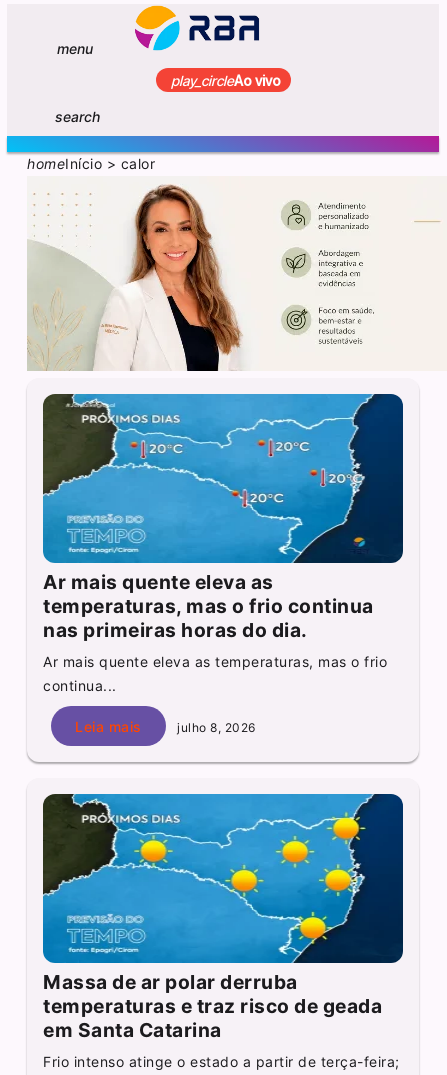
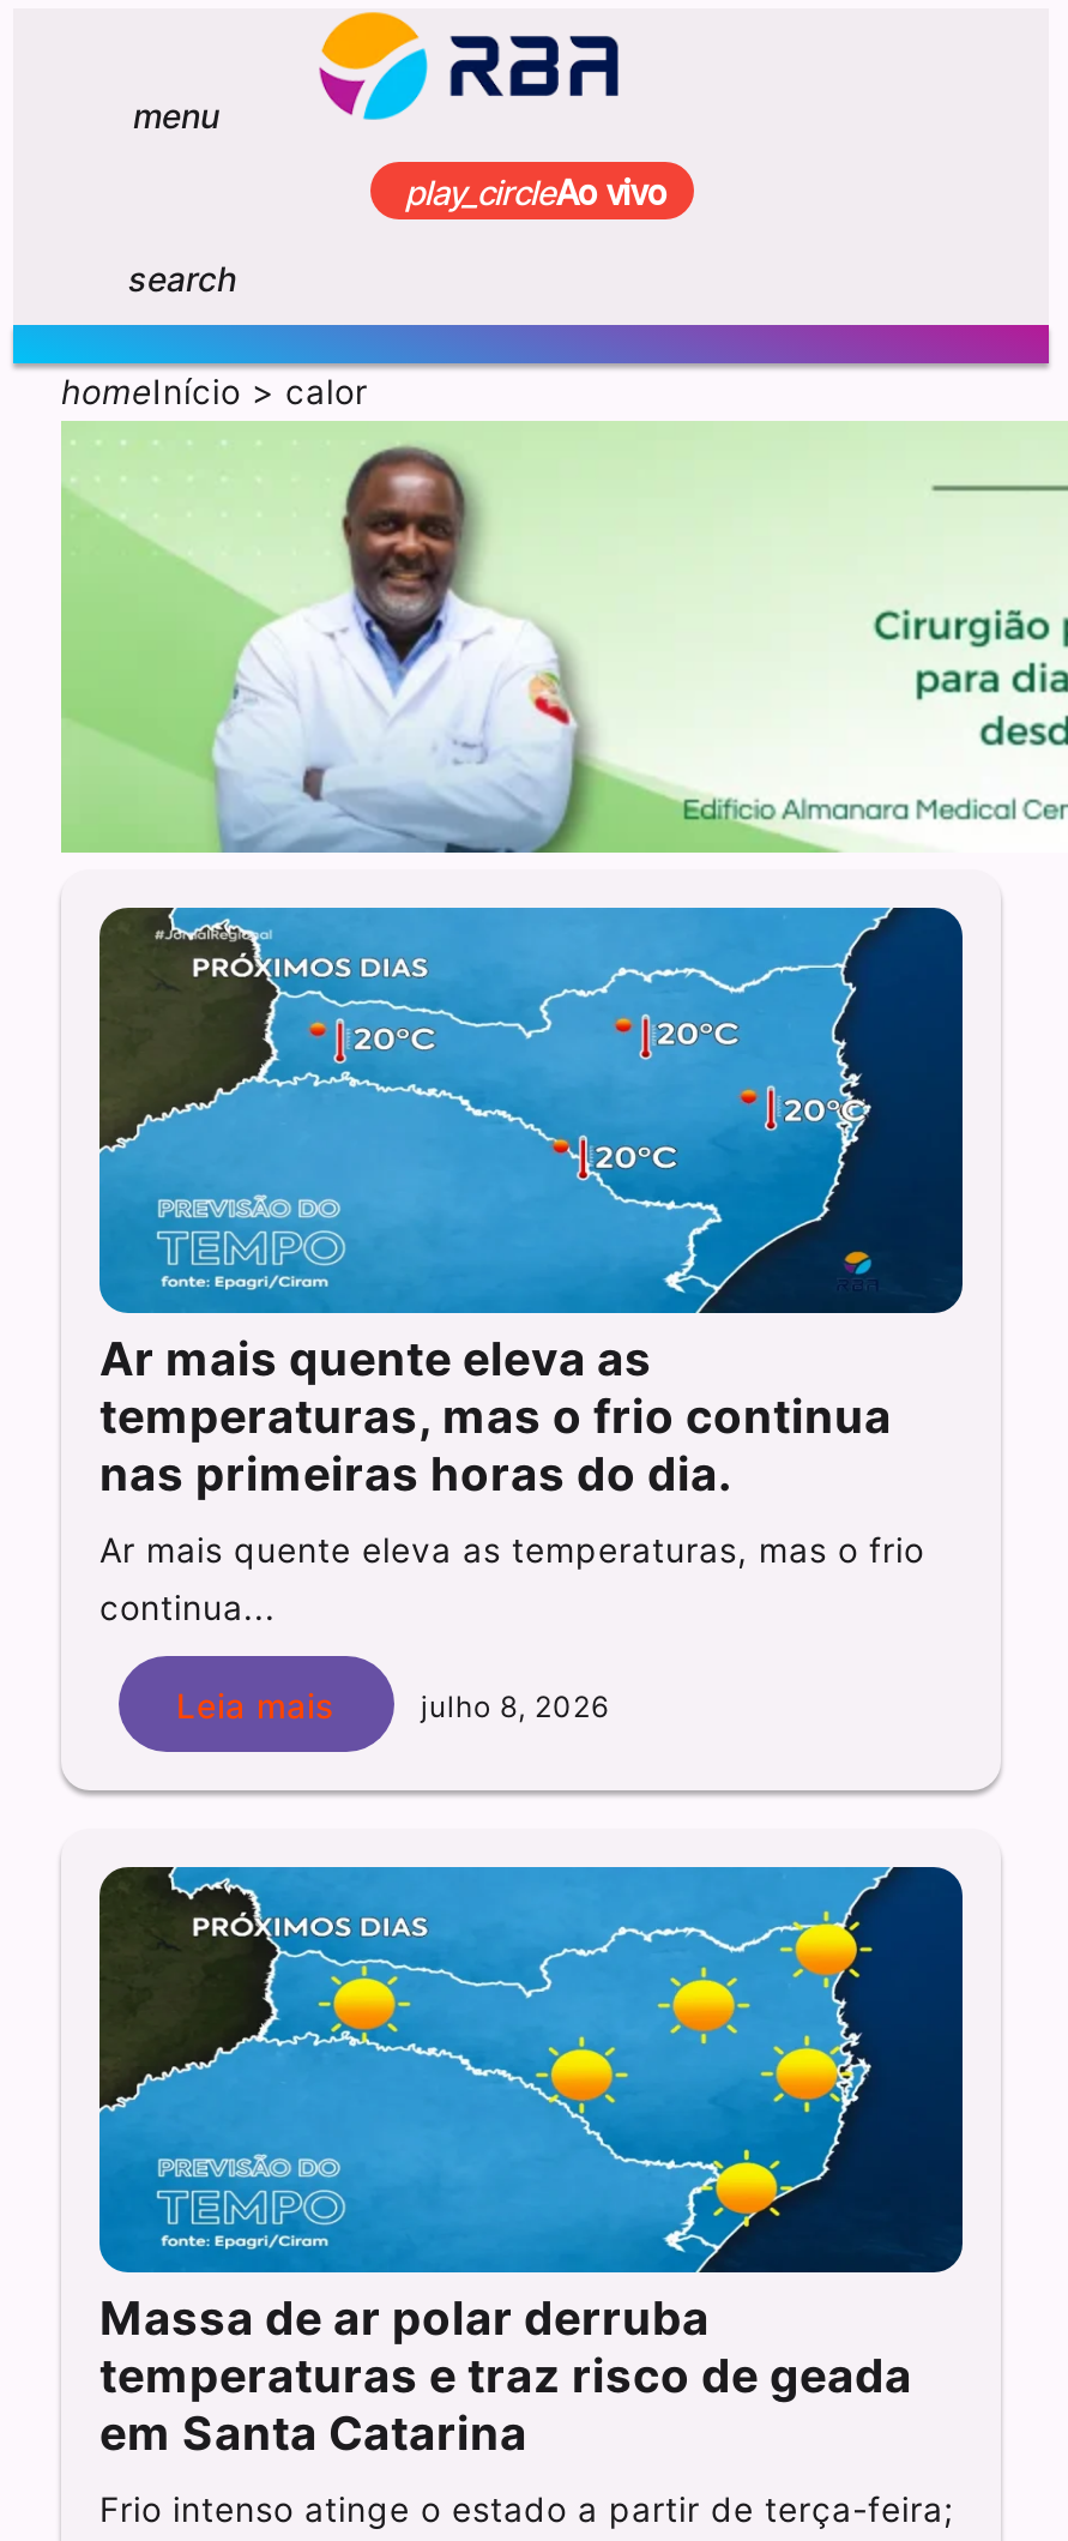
- [image]
+ [image]
